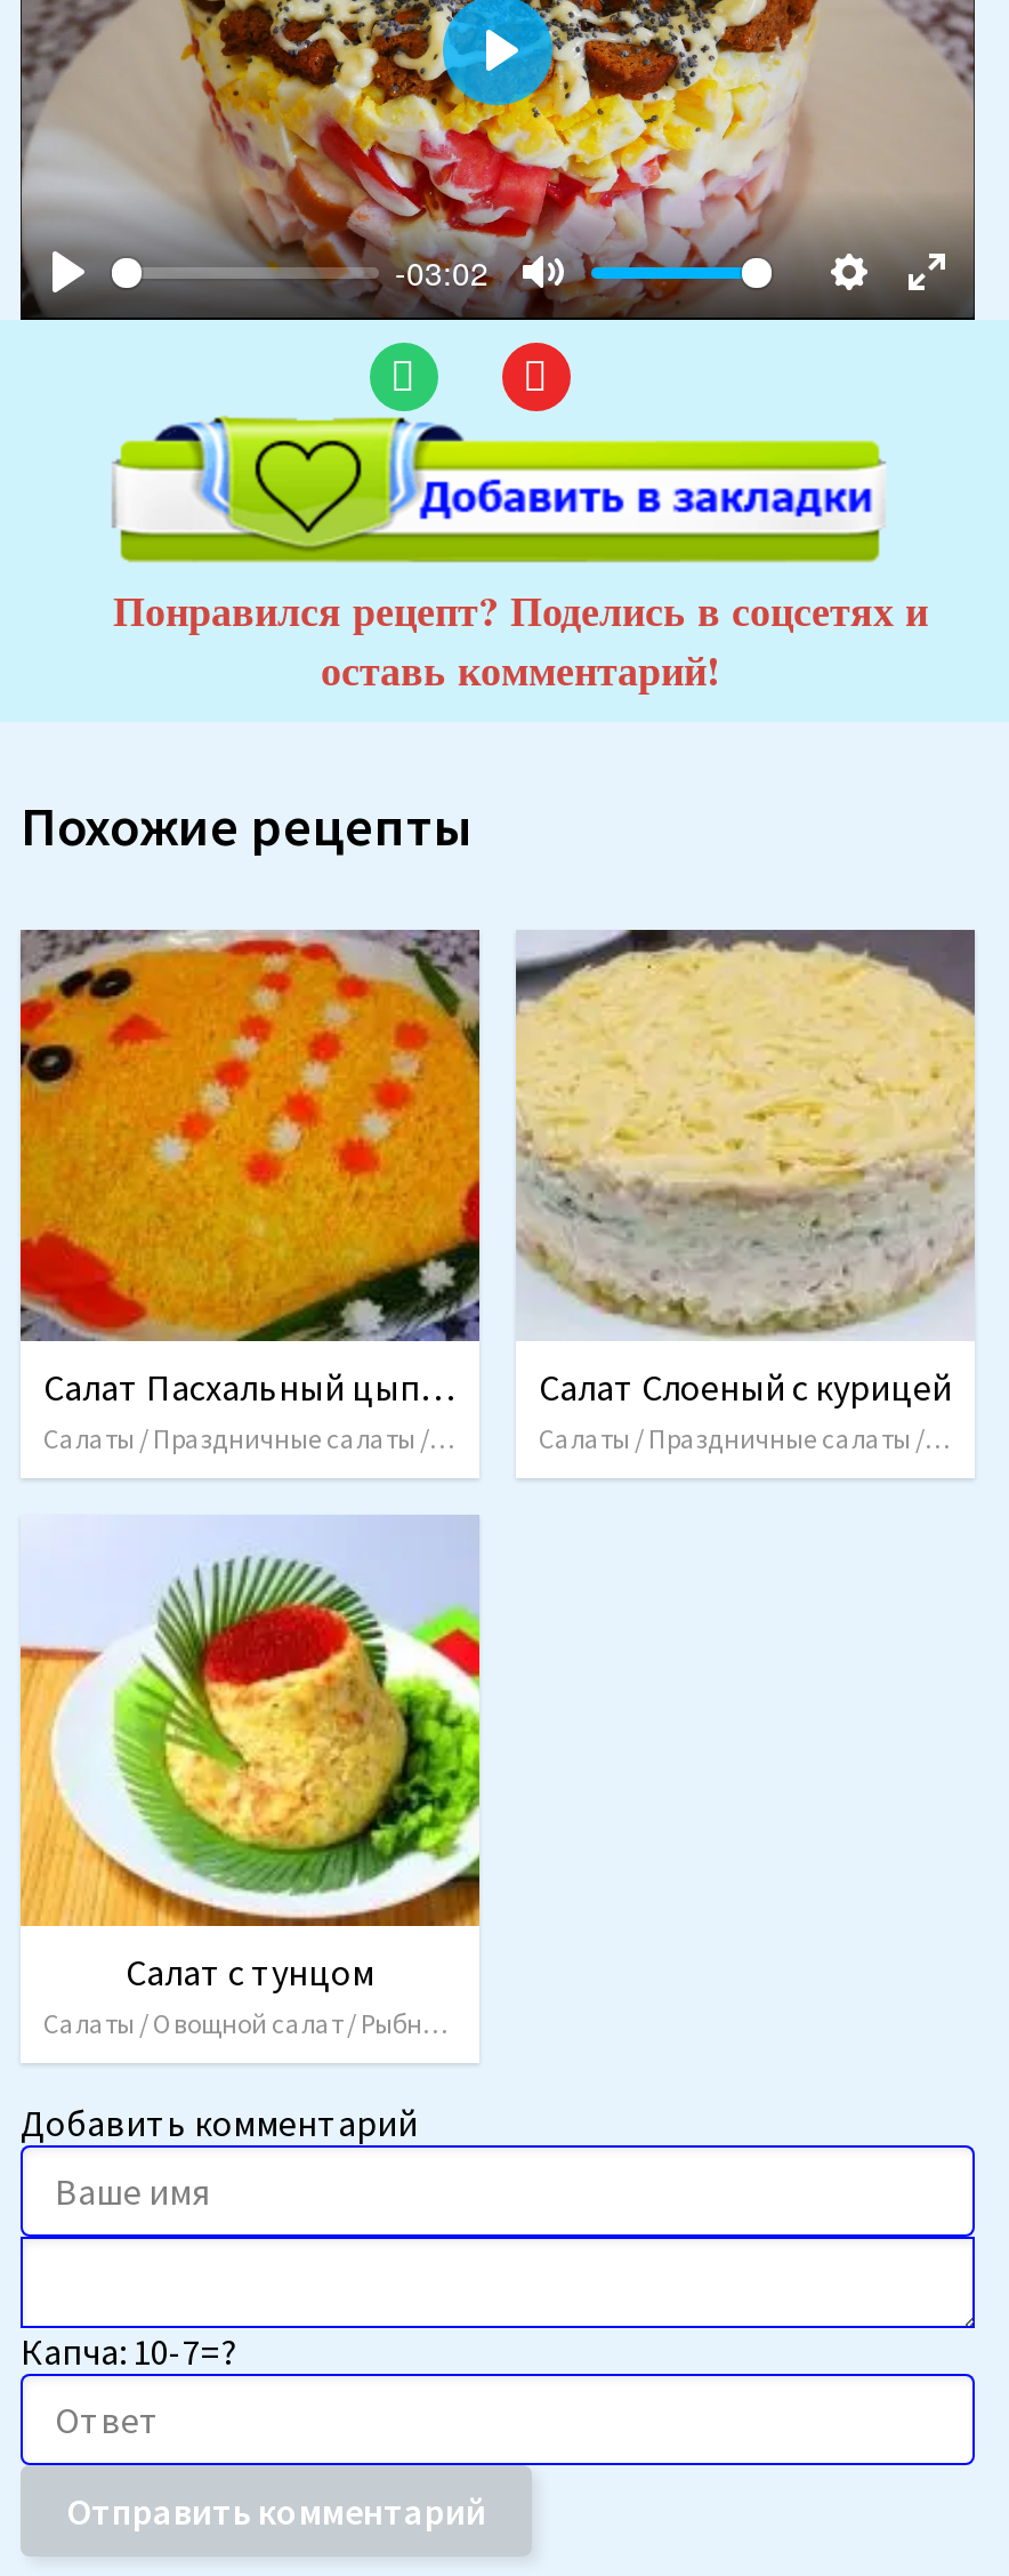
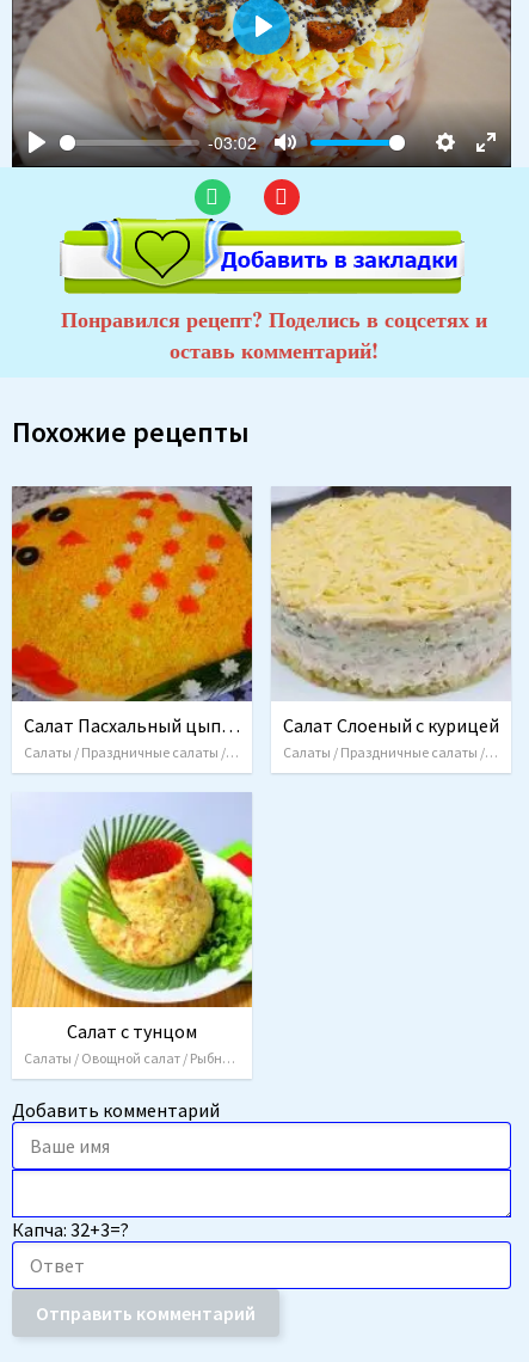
- Капча: 10-7=?
+ Капча: 32+3=?
